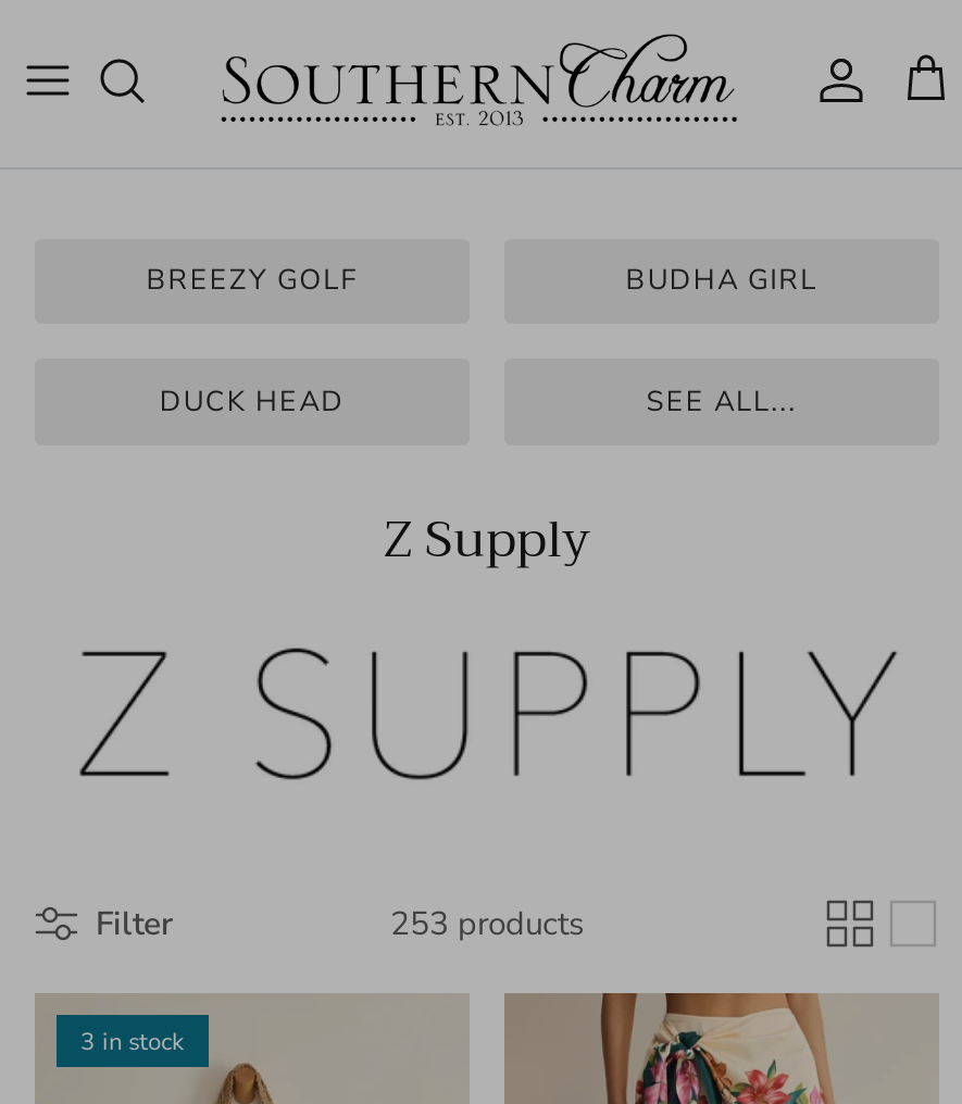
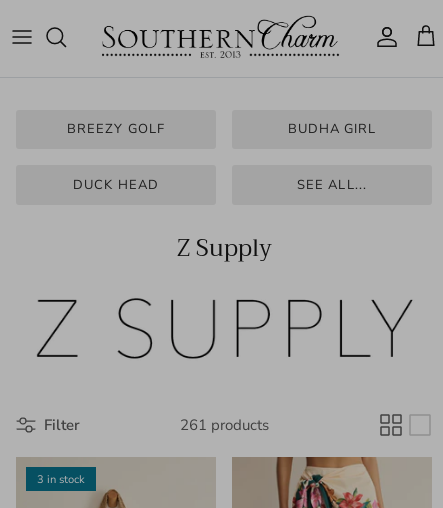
- 253 products
+ 261 products
